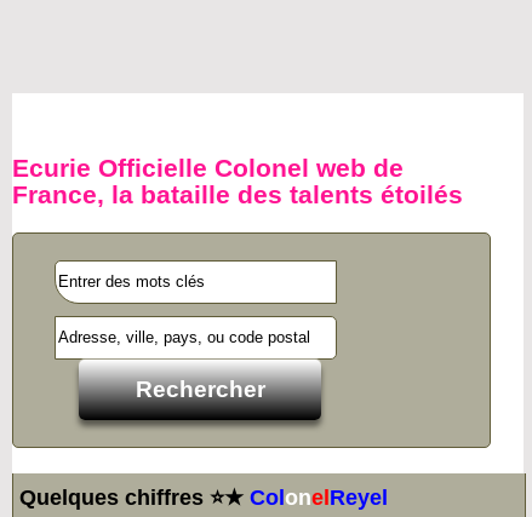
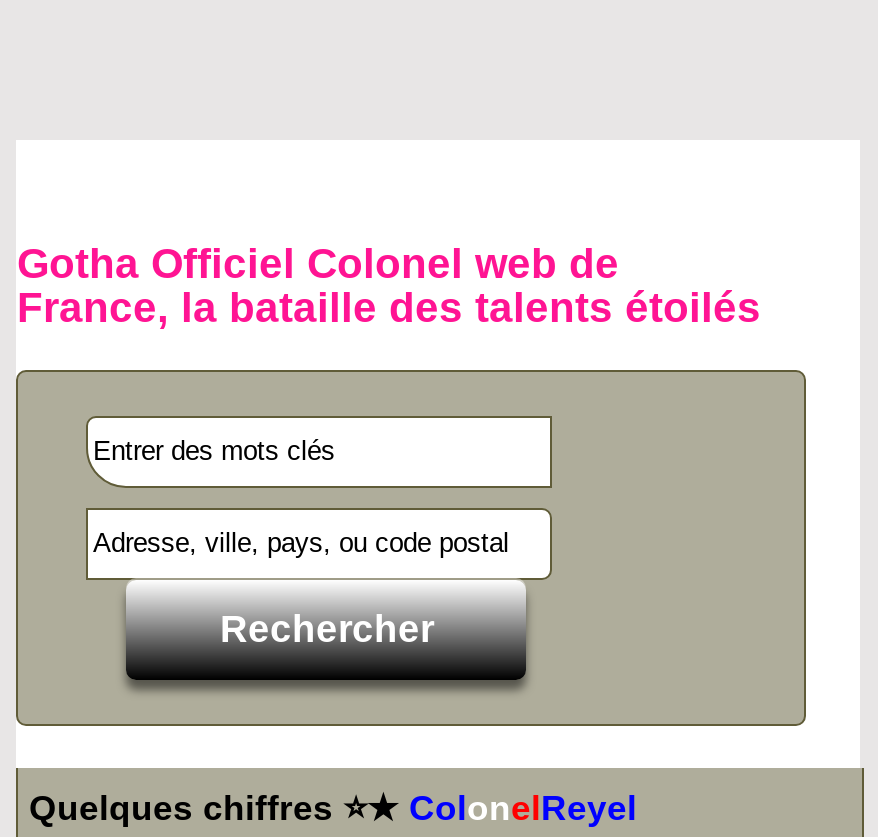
- Ecurie Officielle Colonel web de
+ Gotha Officiel Colonel web de
